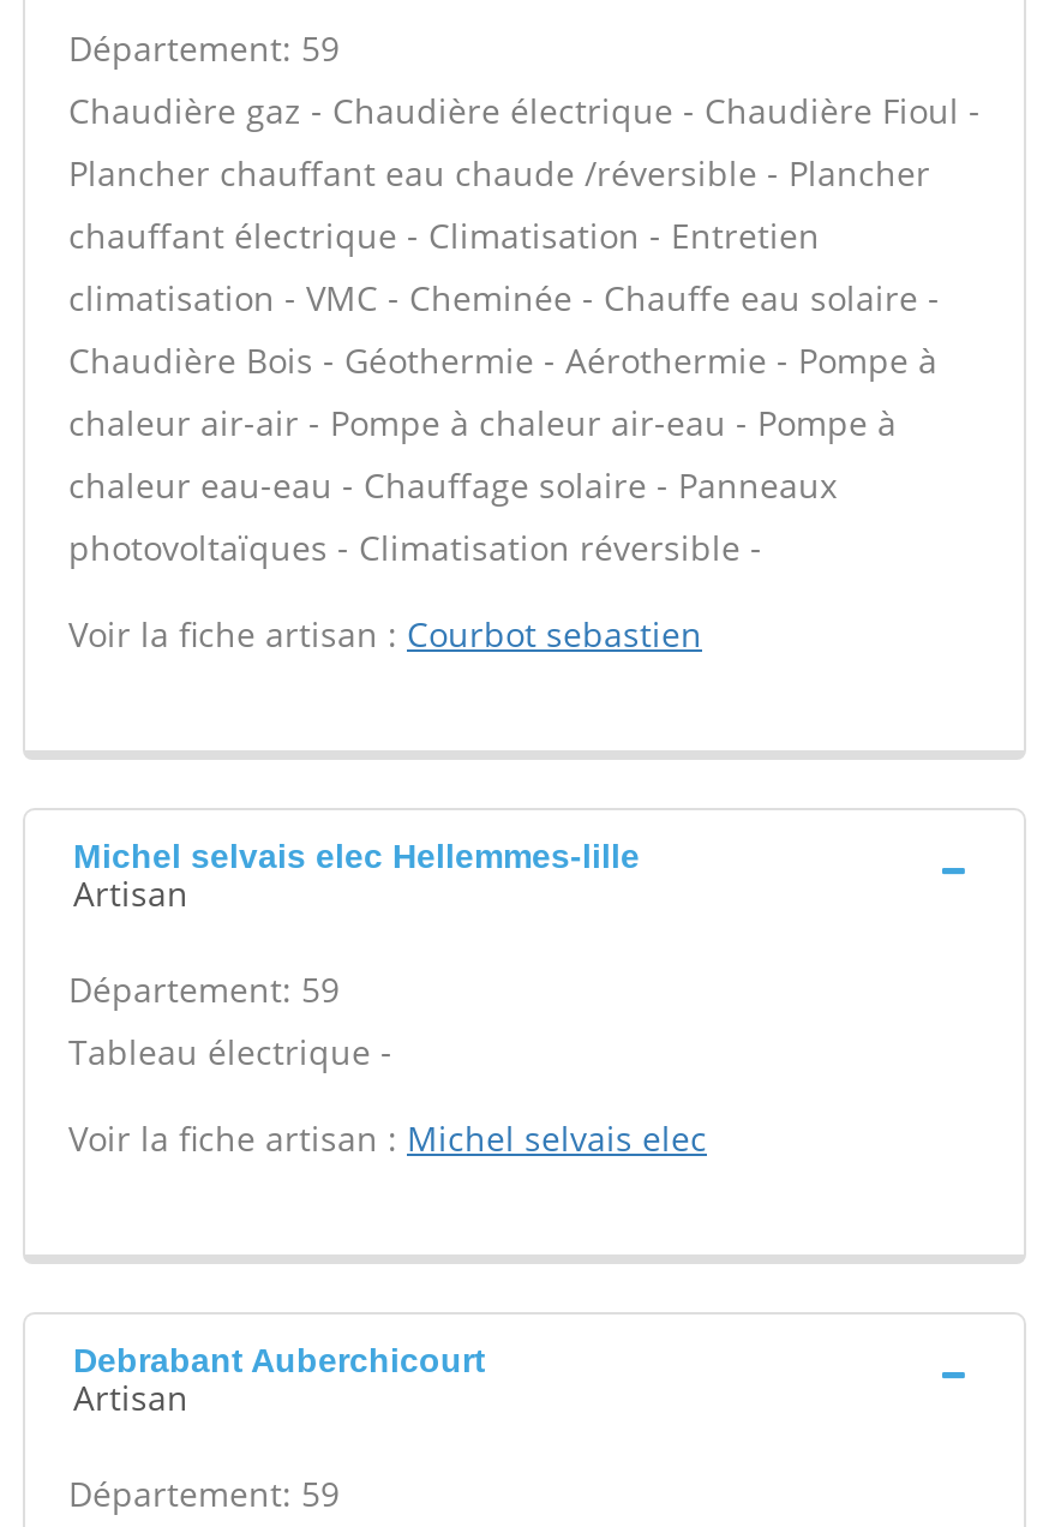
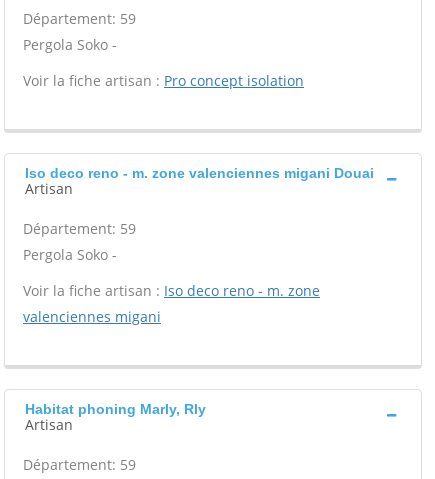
- Chaudière gaz - Chaudière électrique - Chaudière Fioul -
- Plancher chauffant eau chaude /réversible - Plancher
- chauffant électrique - Climatisation - Entretien
- climatisation - VMC - Cheminée - Chauffe eau solaire -
- Chaudière Bois - Géothermie - Aérothermie - Pompe à
- chaleur air-air - Pompe à chaleur air-eau - Pompe à
- chaleur eau-eau - Chauffage solaire - Panneaux
- photovoltaïques - Climatisation réversible -
+ Pergola Soko -

- Voir la fiche artisan : Courbot sebastien
+ Voir la fiche artisan : Pro concept isolation

- Michel selvais elec Hellemmes-lille
+ Iso deco reno - m. zone valenciennes migani Douai

moved up: Artisan | Département: 59

- Tableau électrique -
+ Pergola Soko -

- Voir la fiche artisan : Michel selvais elec
+ Voir la fiche artisan : Iso deco reno - m. zone
+ valenciennes migani

- Debrabant Auberchicourt
+ Habitat phoning Marly, Rly
